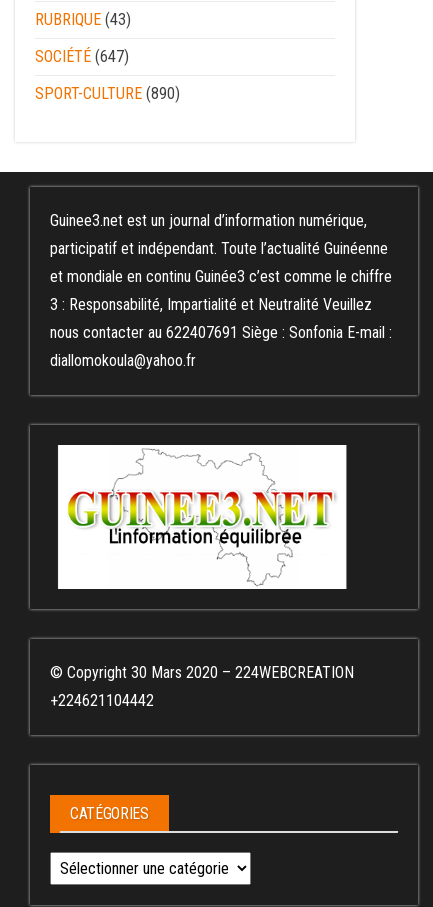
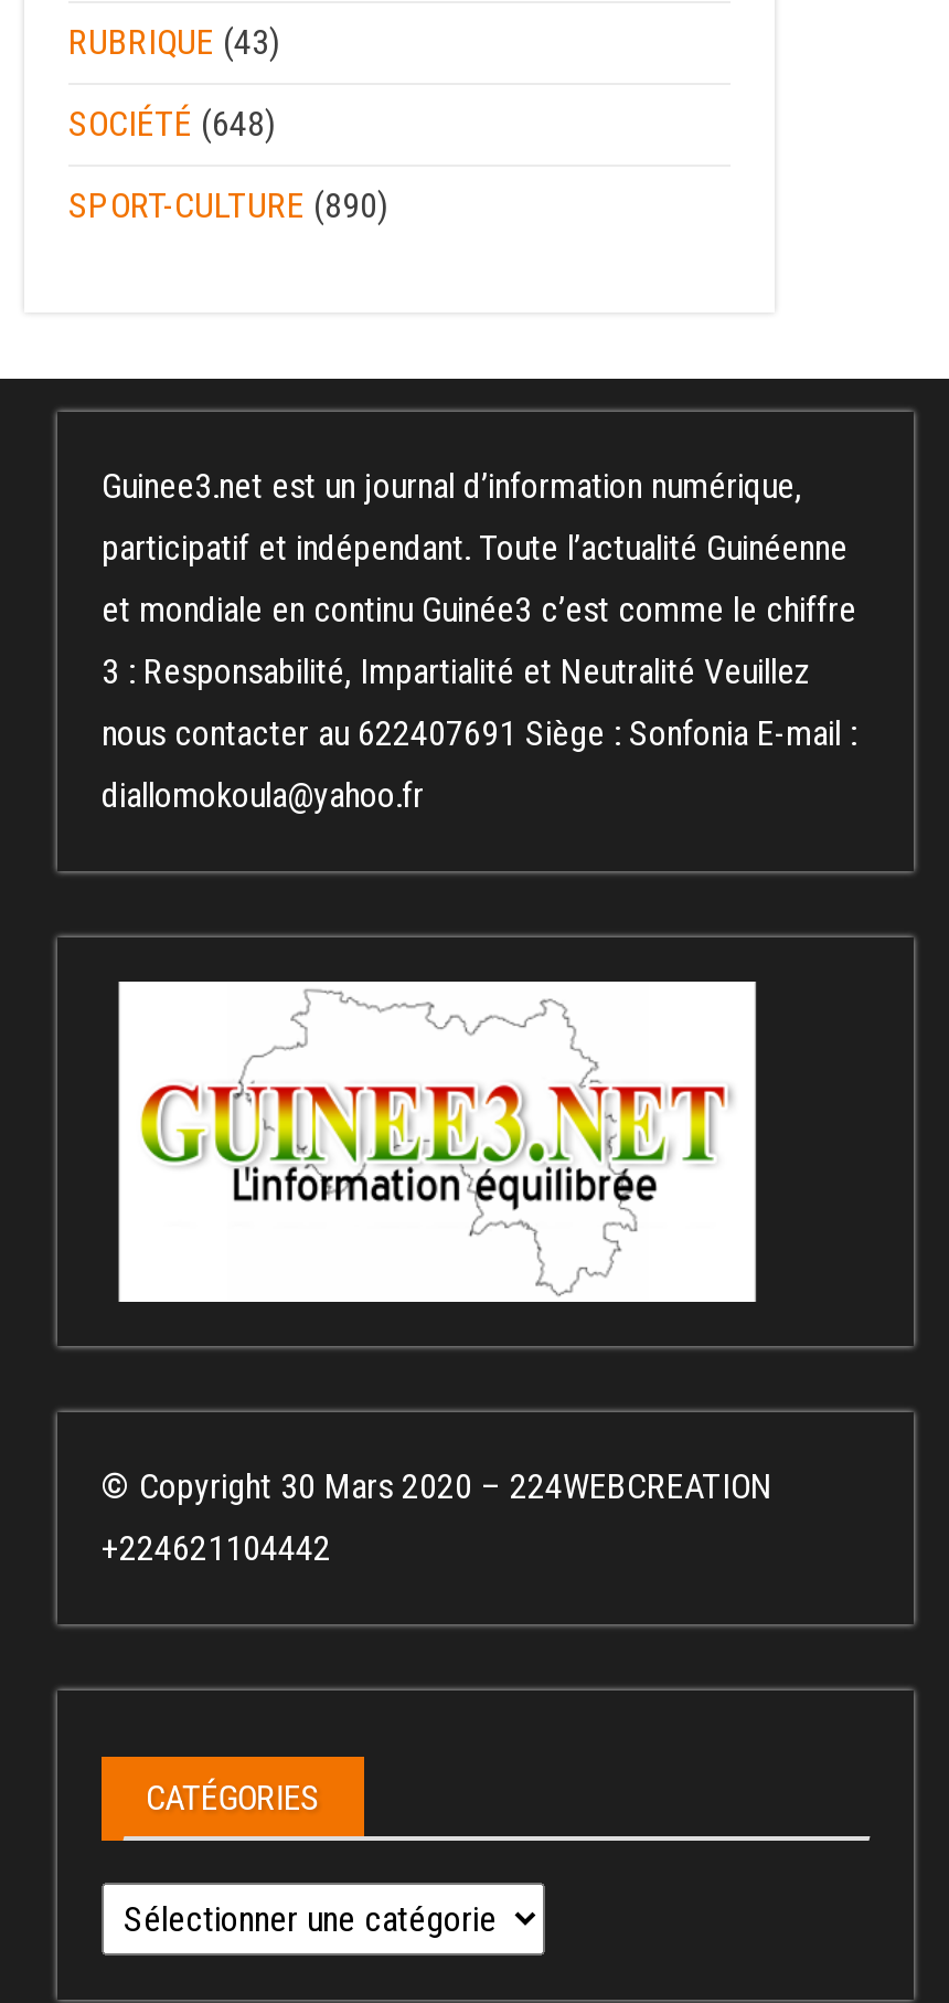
- SOCIÉTÉ (647)
+ SOCIÉTÉ (648)
